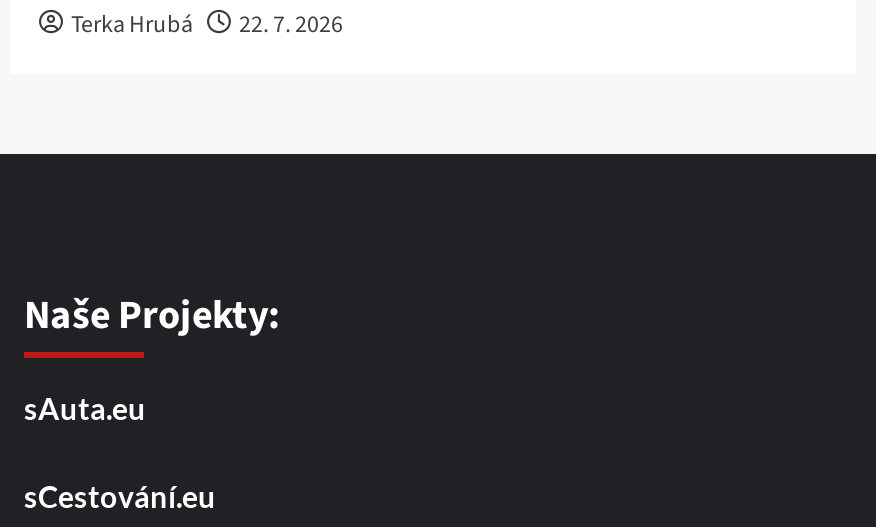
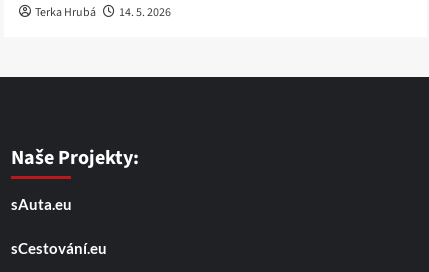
- Terka Hrubá 22. 7. 2026
+ Terka Hrubá 14. 5. 2026
